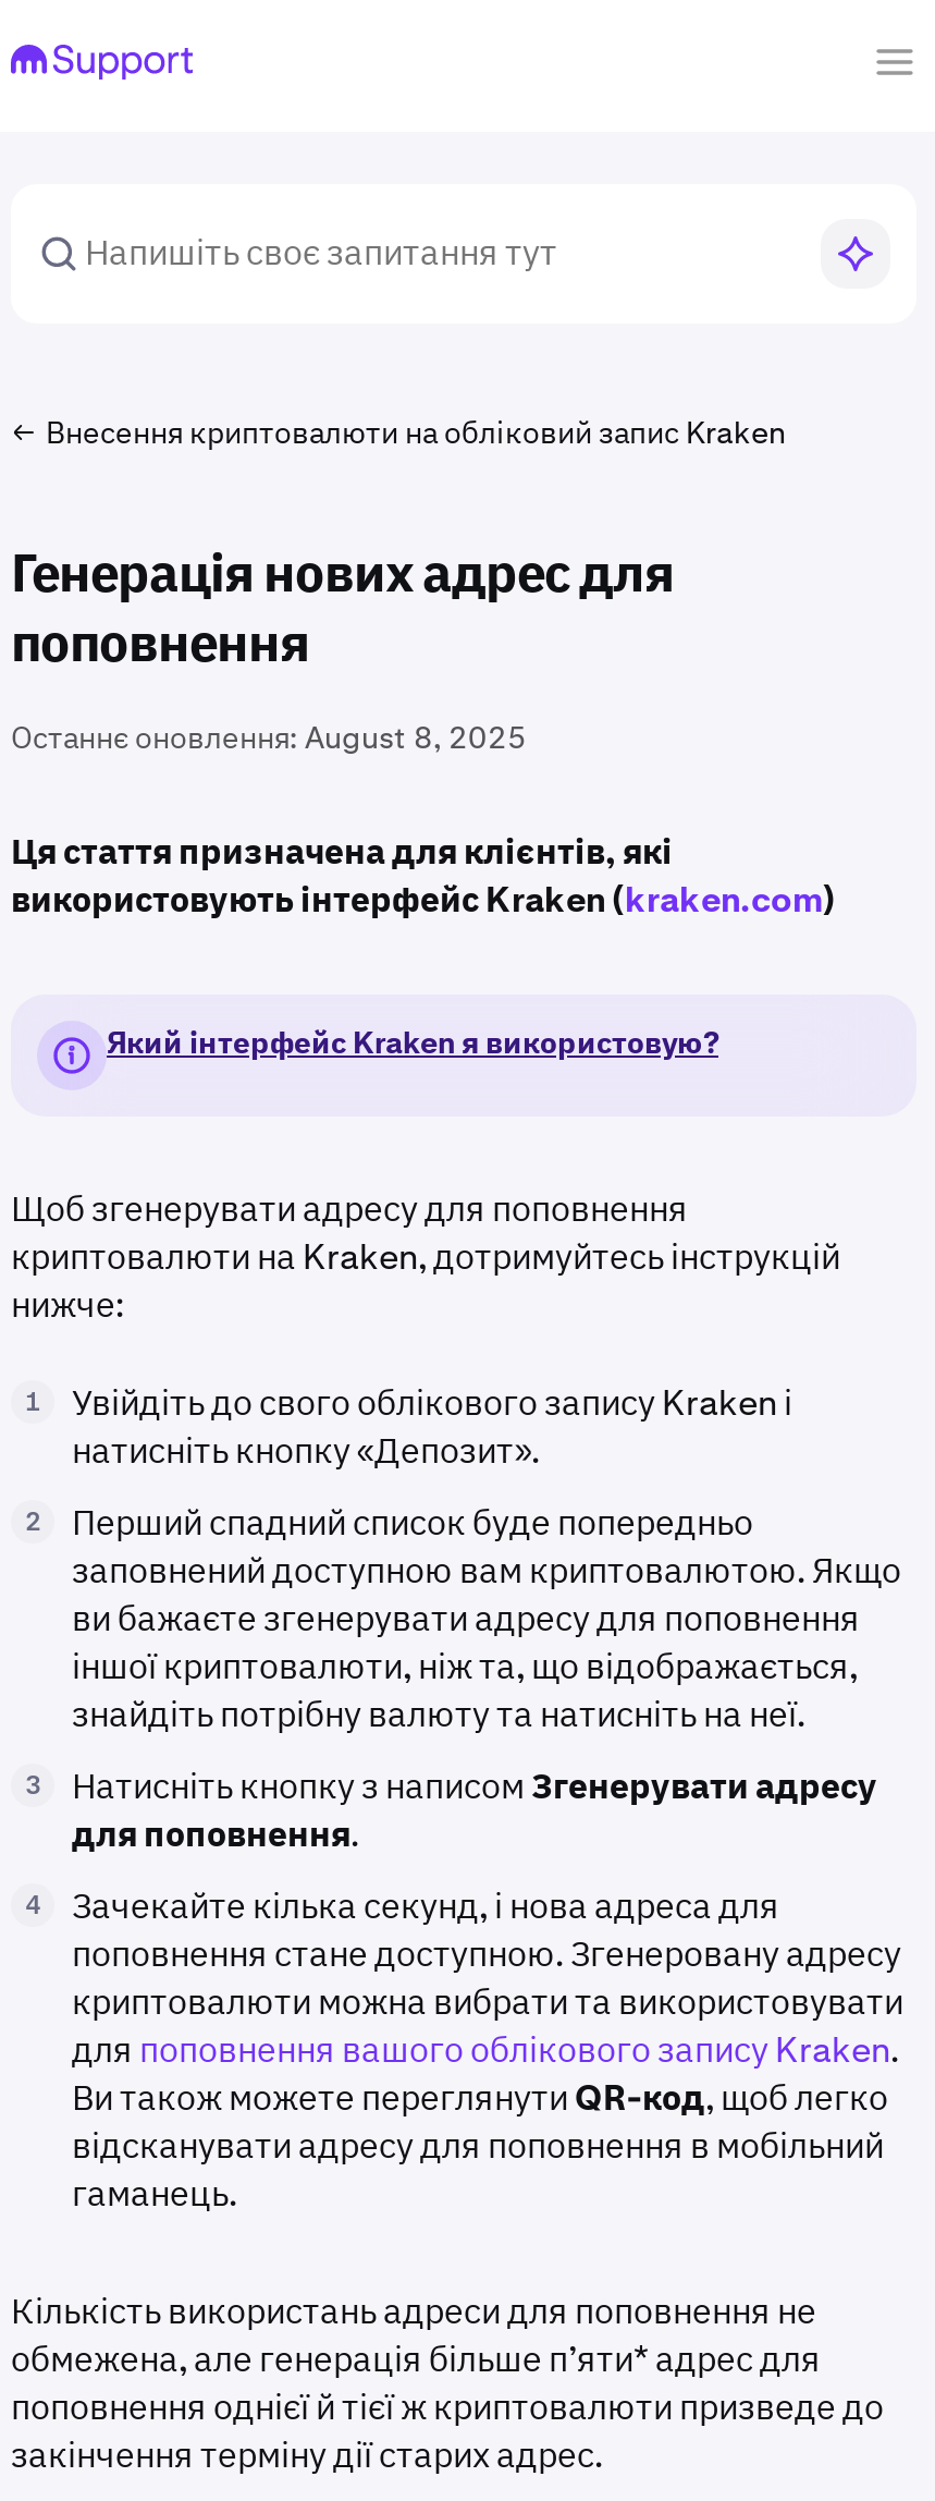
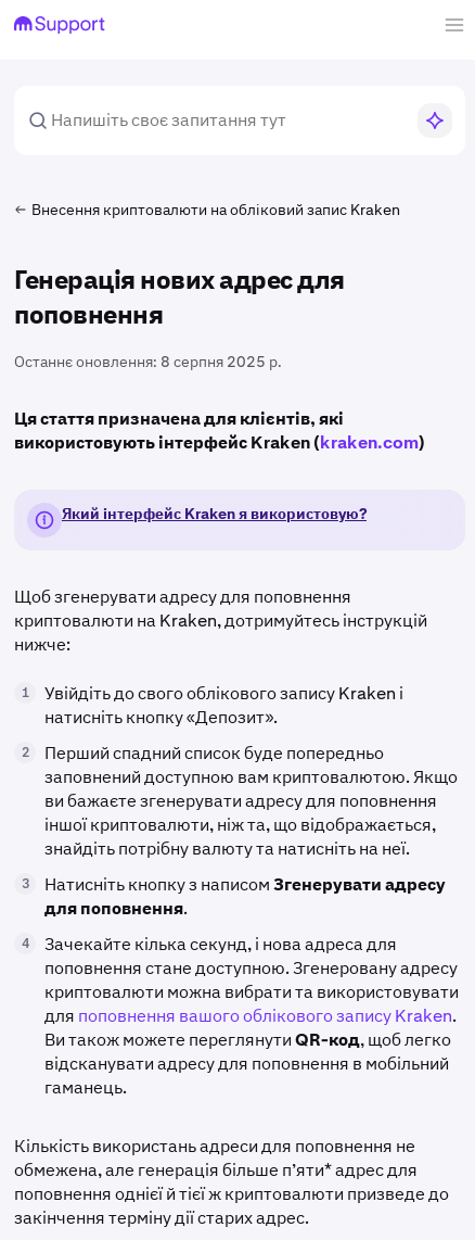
- Останнє оновлення: August 8, 2025
+ Останнє оновлення: 8 серпня 2025 р.
